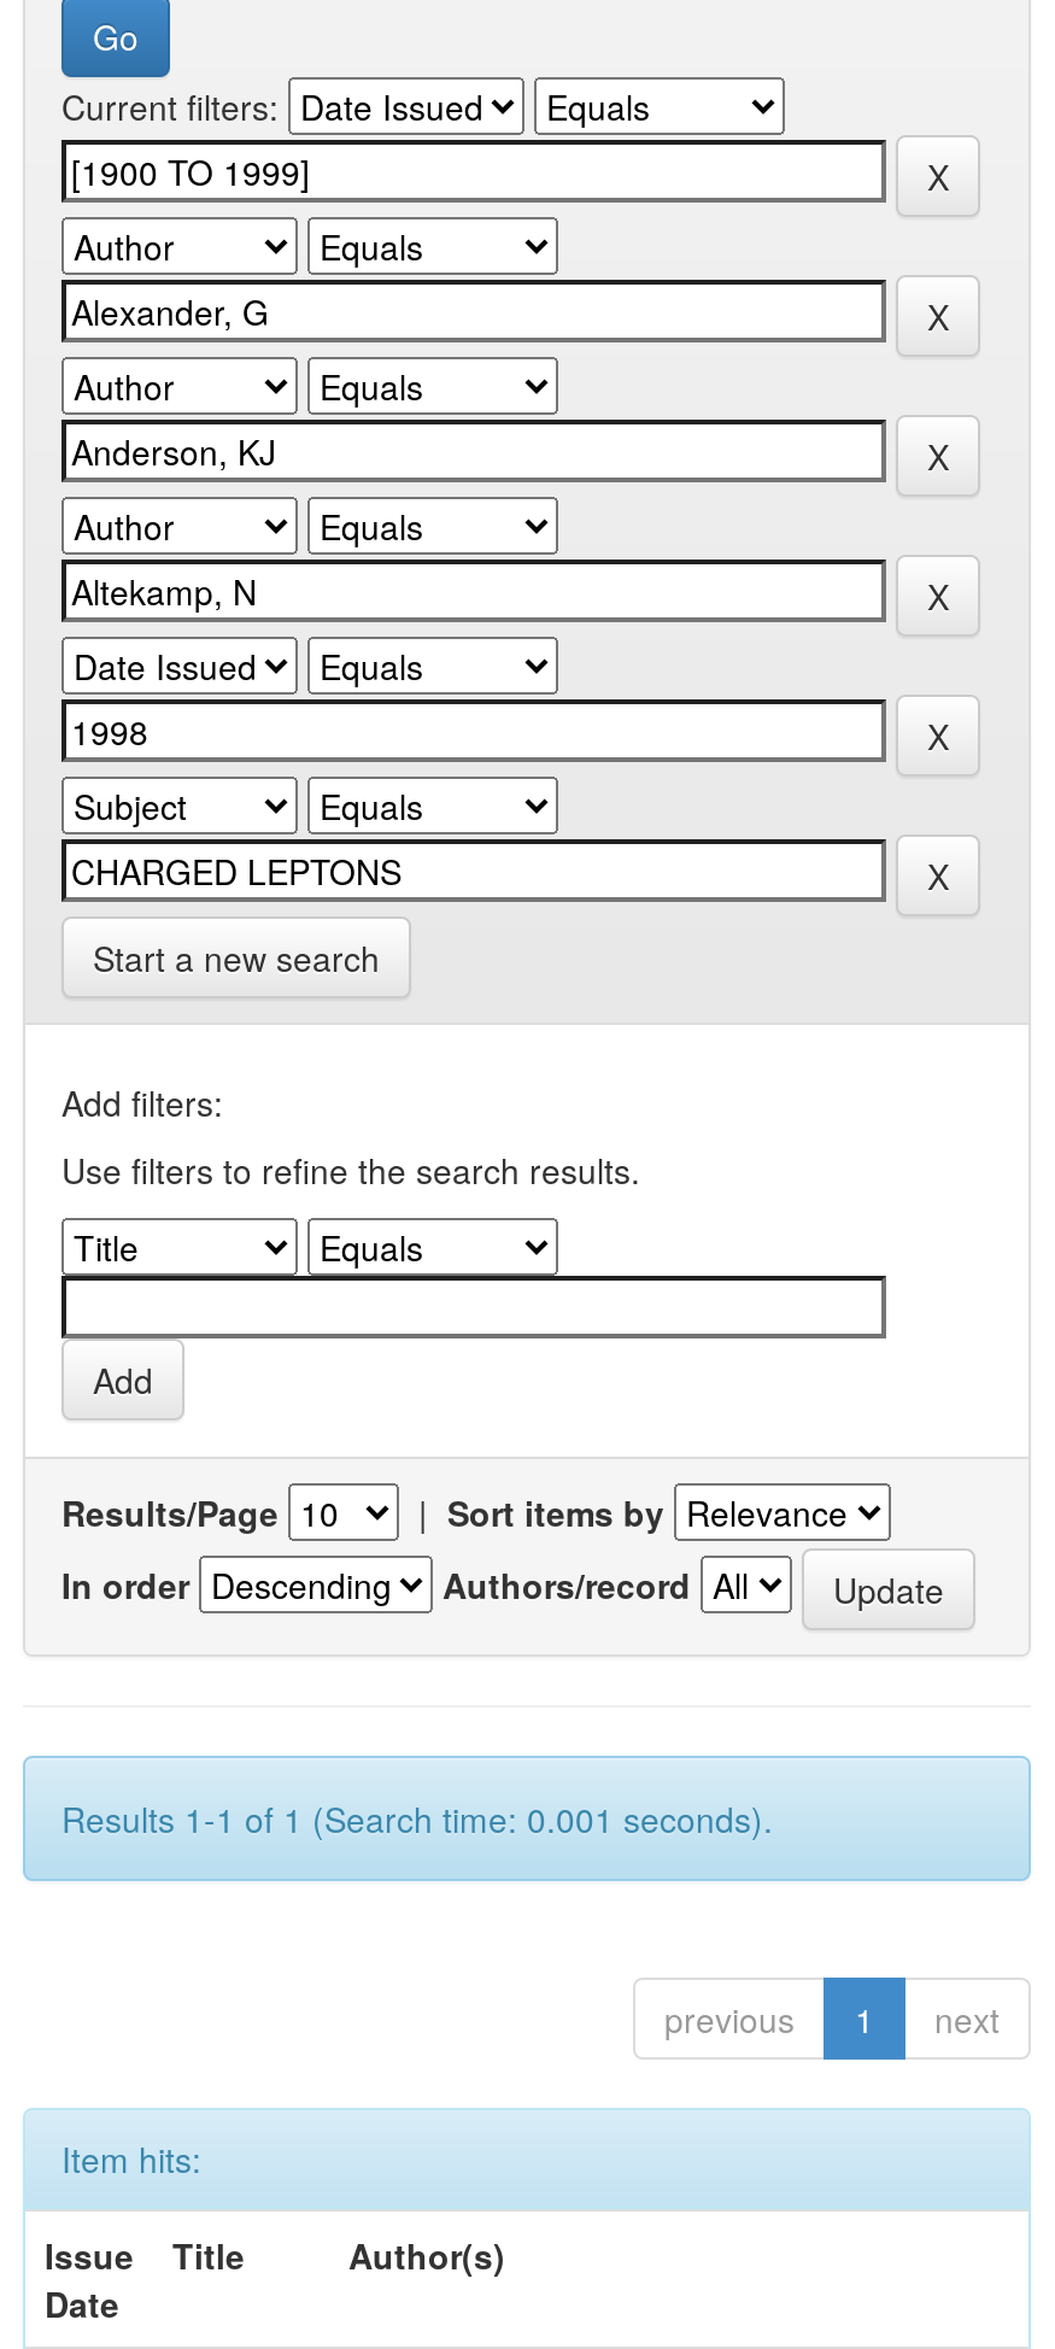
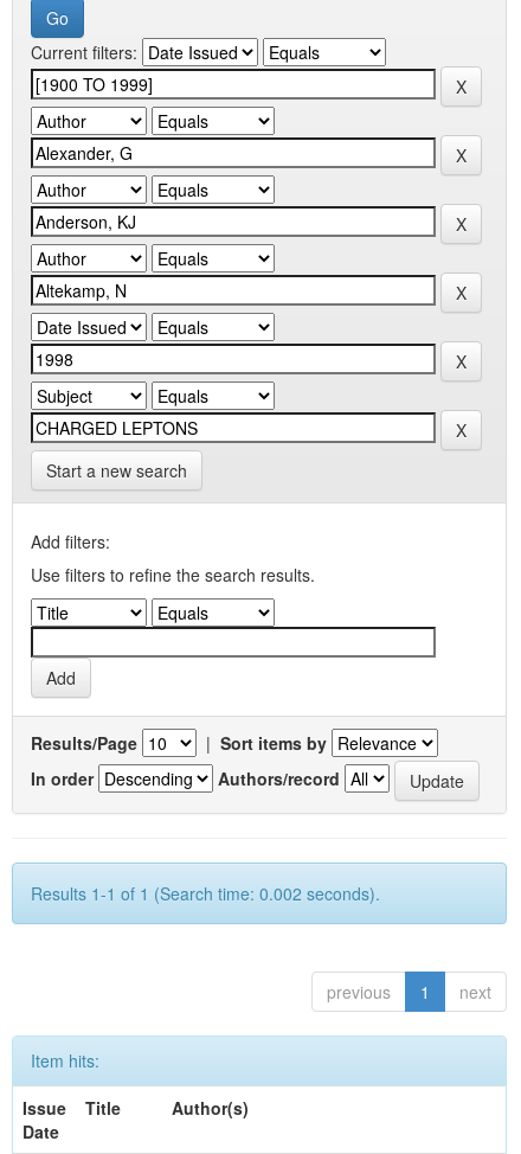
- Results 1-1 of 1 (Search time: 0.001 seconds).
+ Results 1-1 of 1 (Search time: 0.002 seconds).
